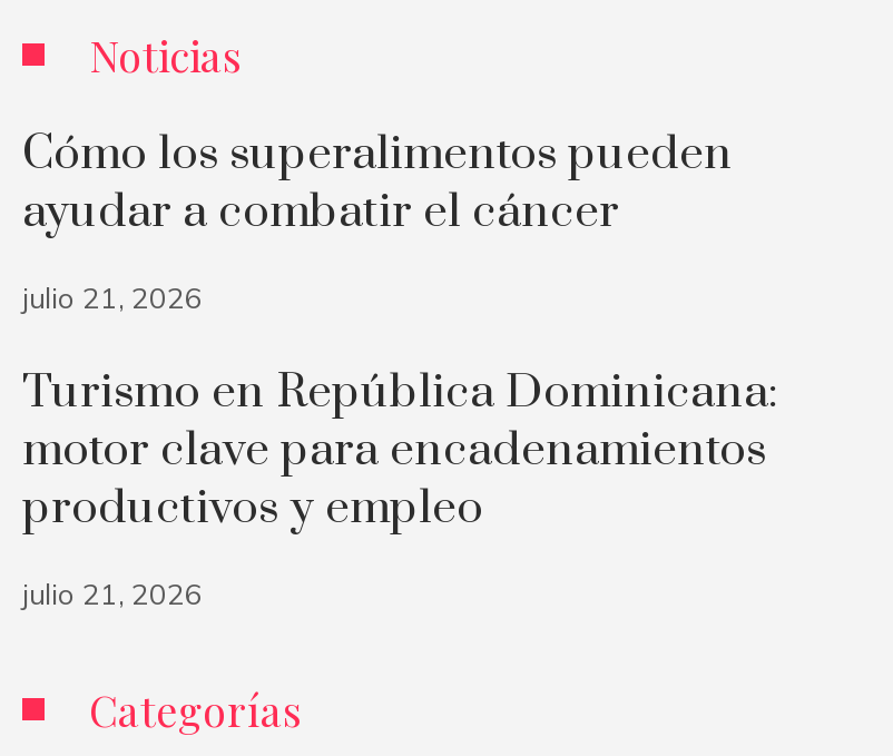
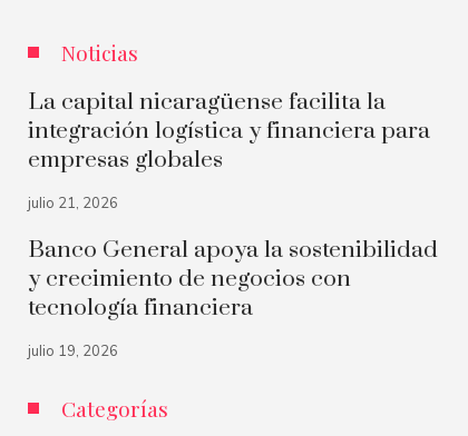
- Cómo los superalimentos pueden
- ayudar a combatir el cáncer
+ La capital nicaragüense facilita la
+ integración logística y financiera para
+ empresas globales

- Turismo en República Dominicana:
- motor clave para encadenamientos
- productivos y empleo
+ Banco General apoya la sostenibilidad
+ y crecimiento de negocios con
+ tecnología financiera

- julio 21, 2026
+ julio 19, 2026
